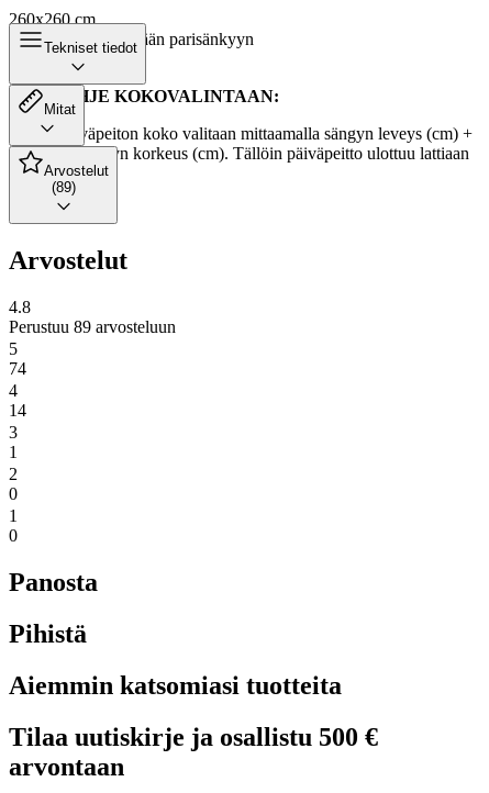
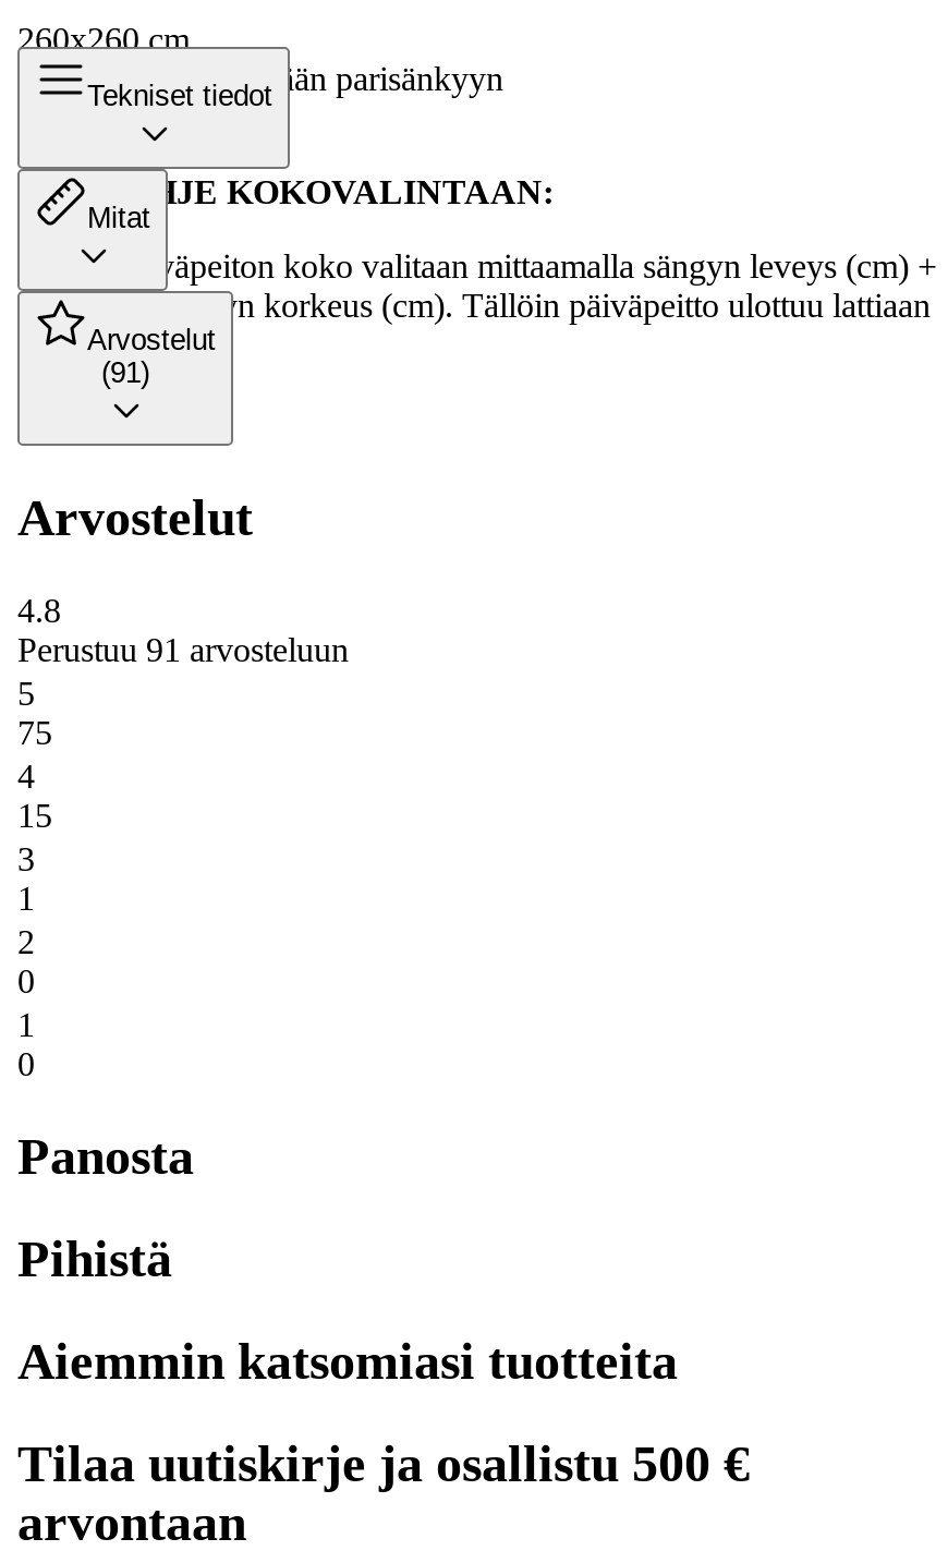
- (89)
+ (91)

- Perustuu 89 arvosteluun
+ Perustuu 91 arvosteluun

- 74
+ 75

- 14
+ 15
